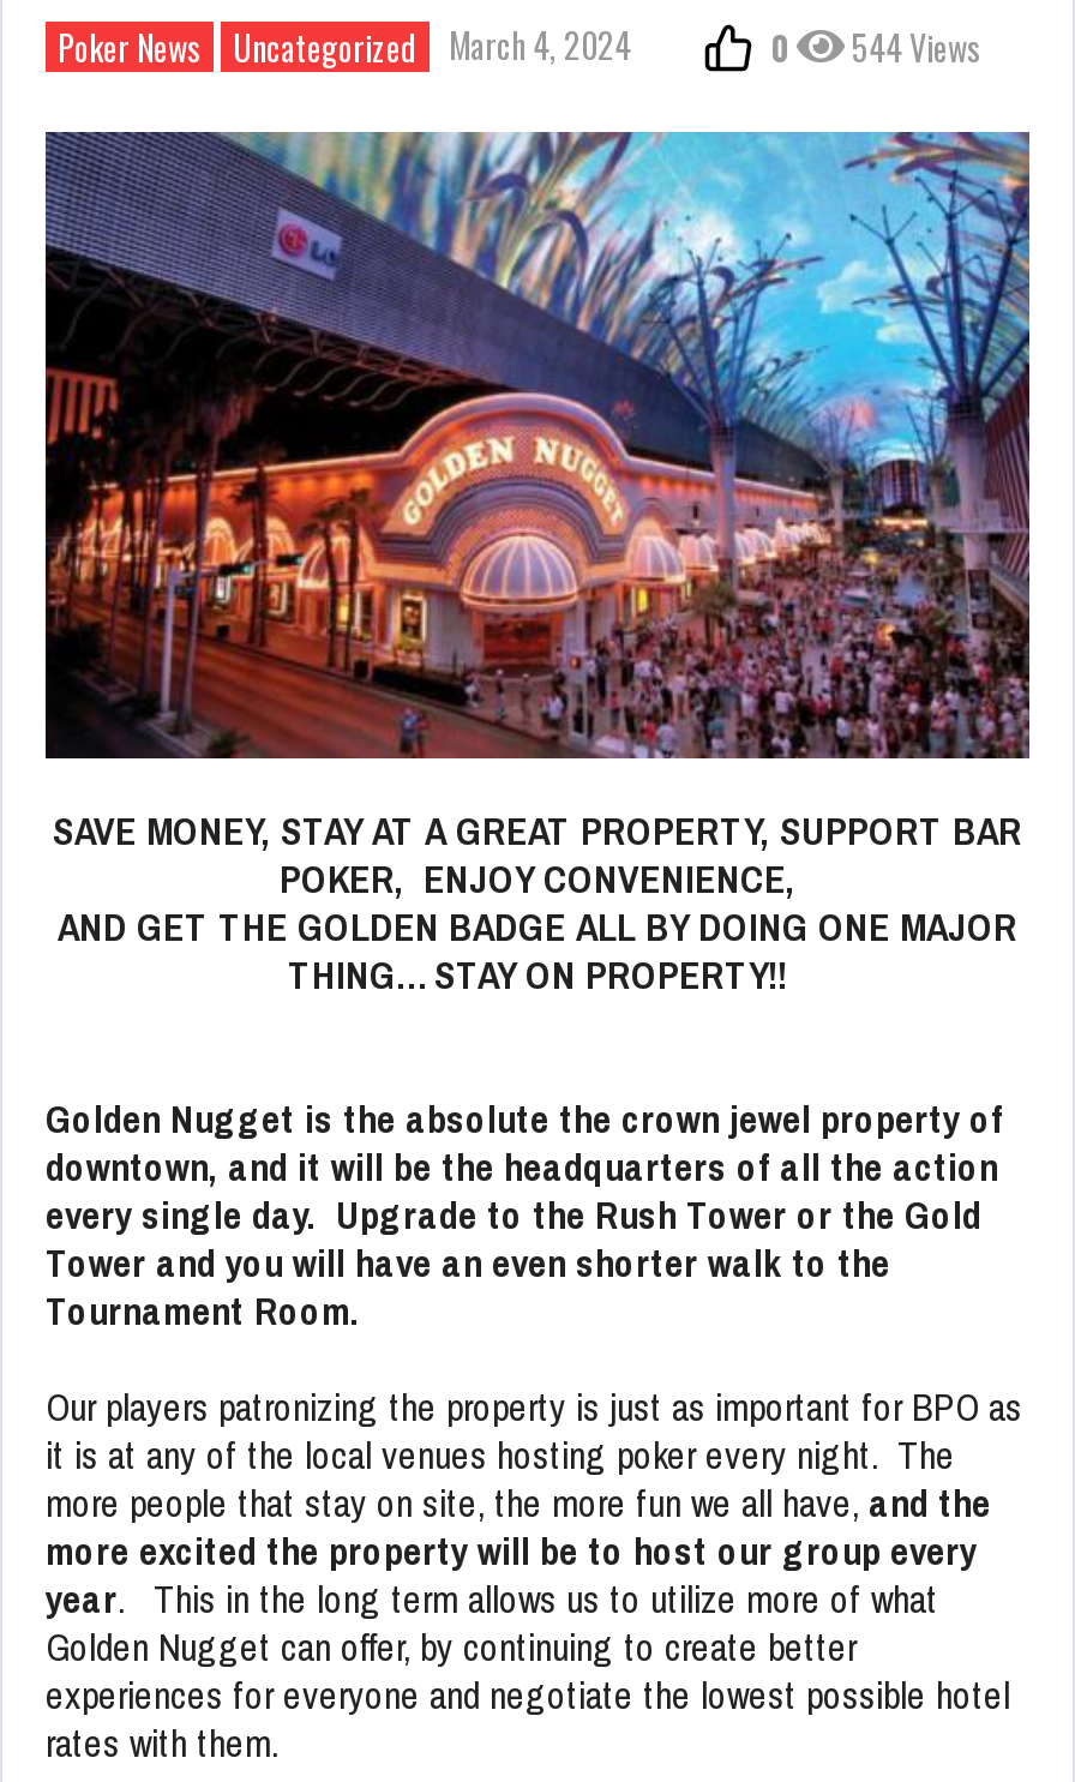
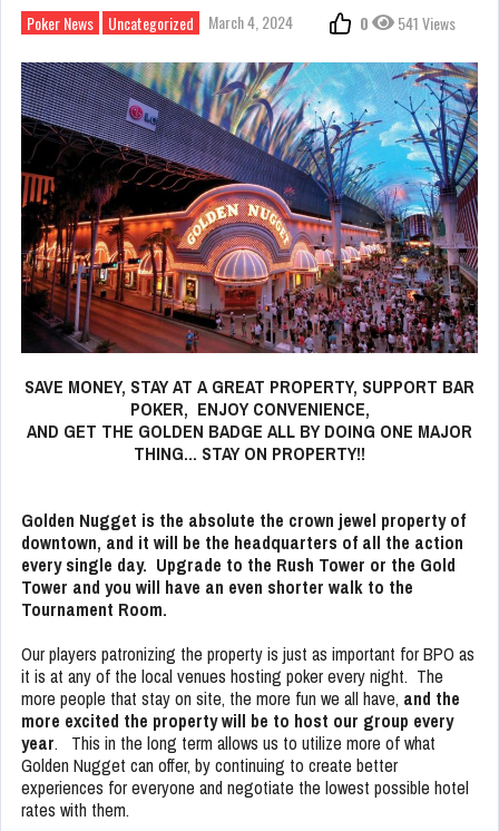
- 0 544 Views
+ 0 541 Views
